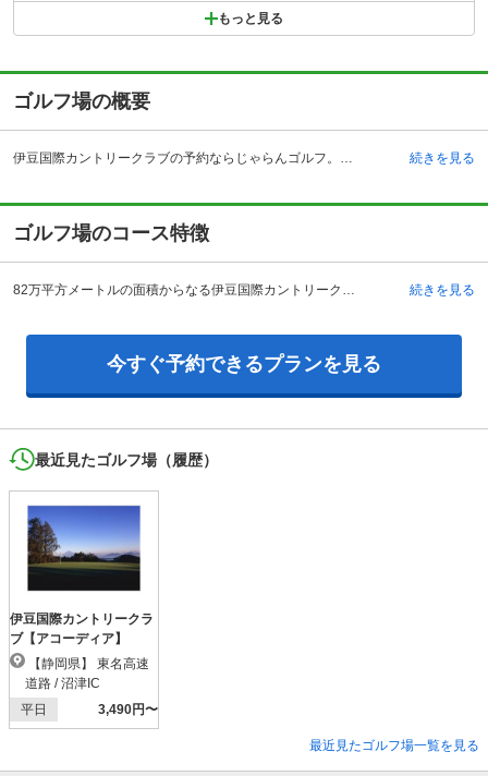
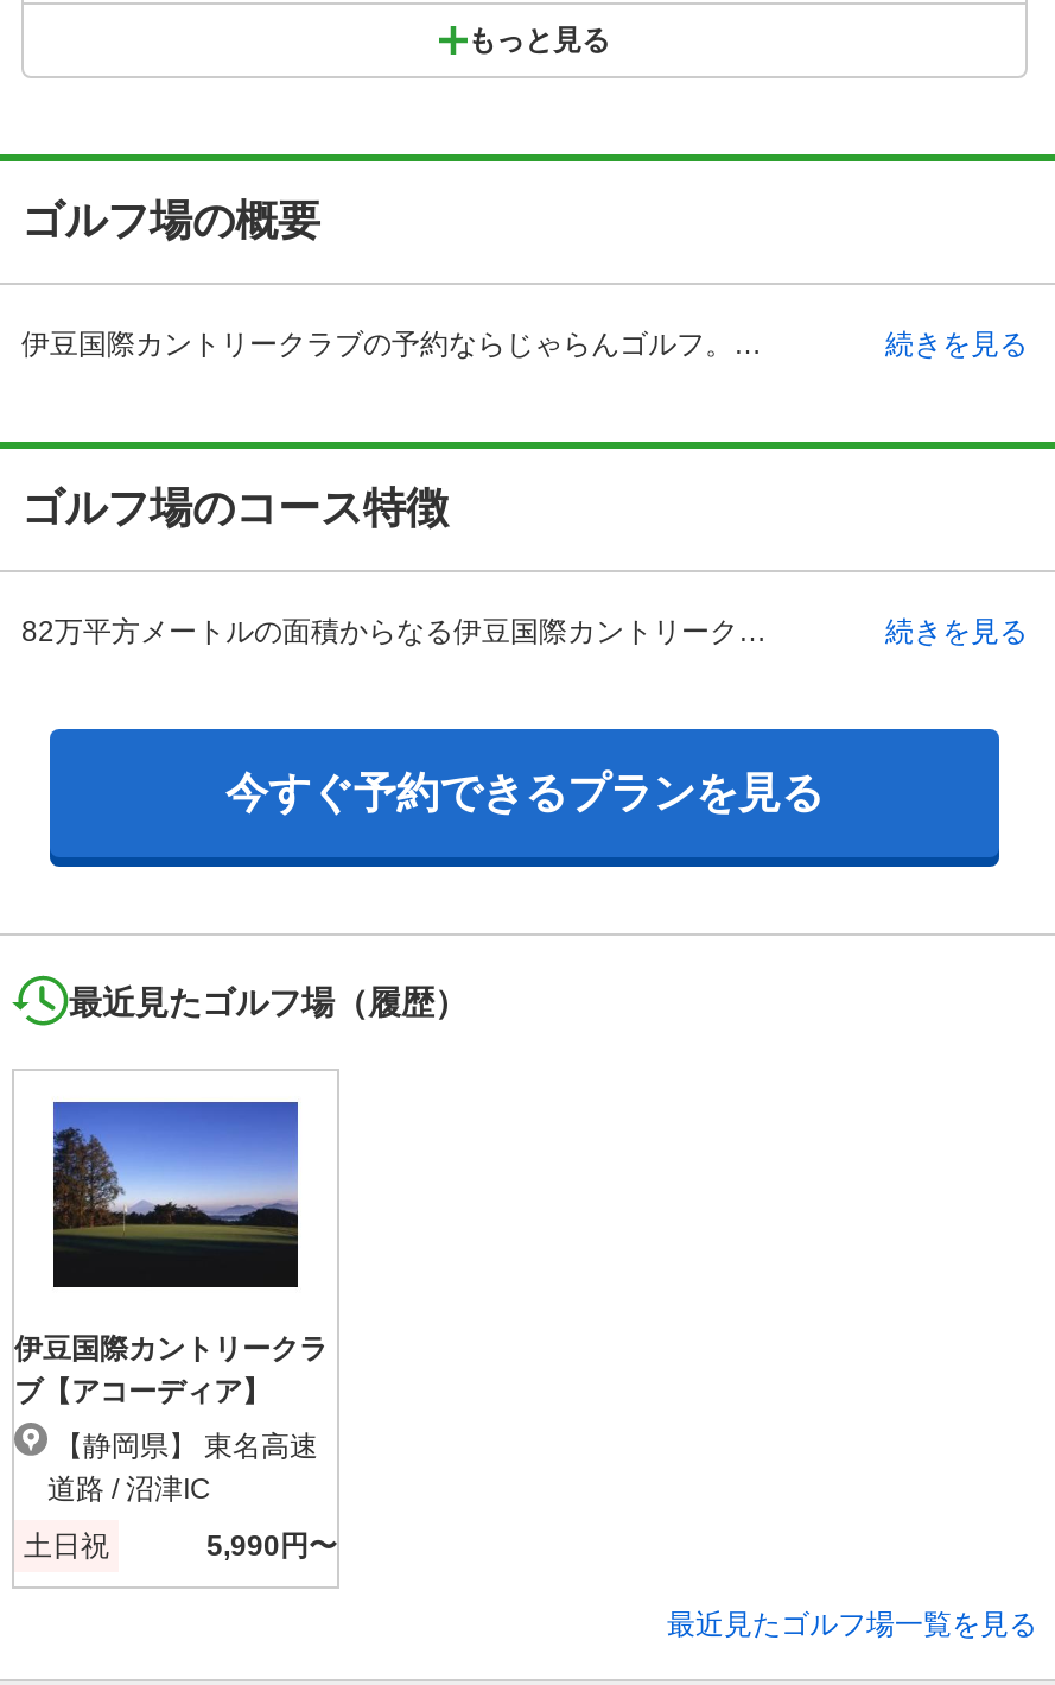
- 平日
- 3,490円〜
+ 土日祝
+ 5,990円〜
